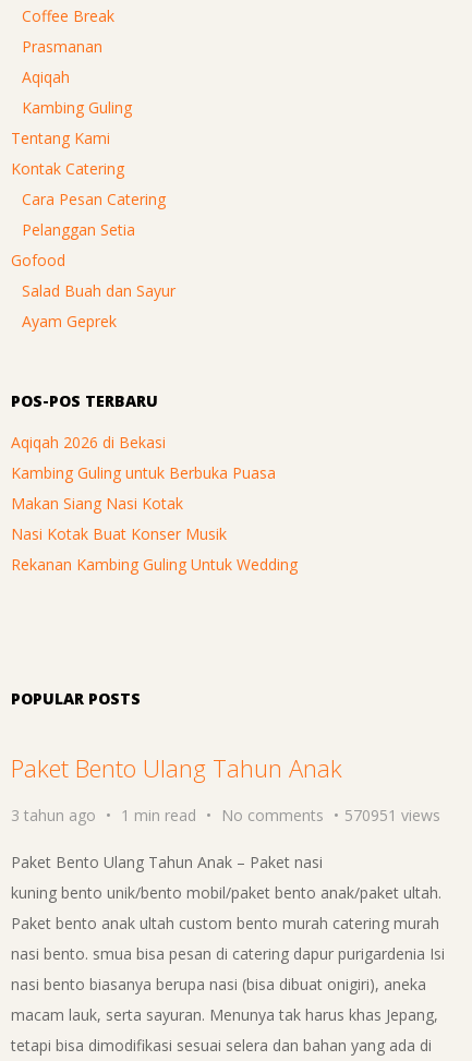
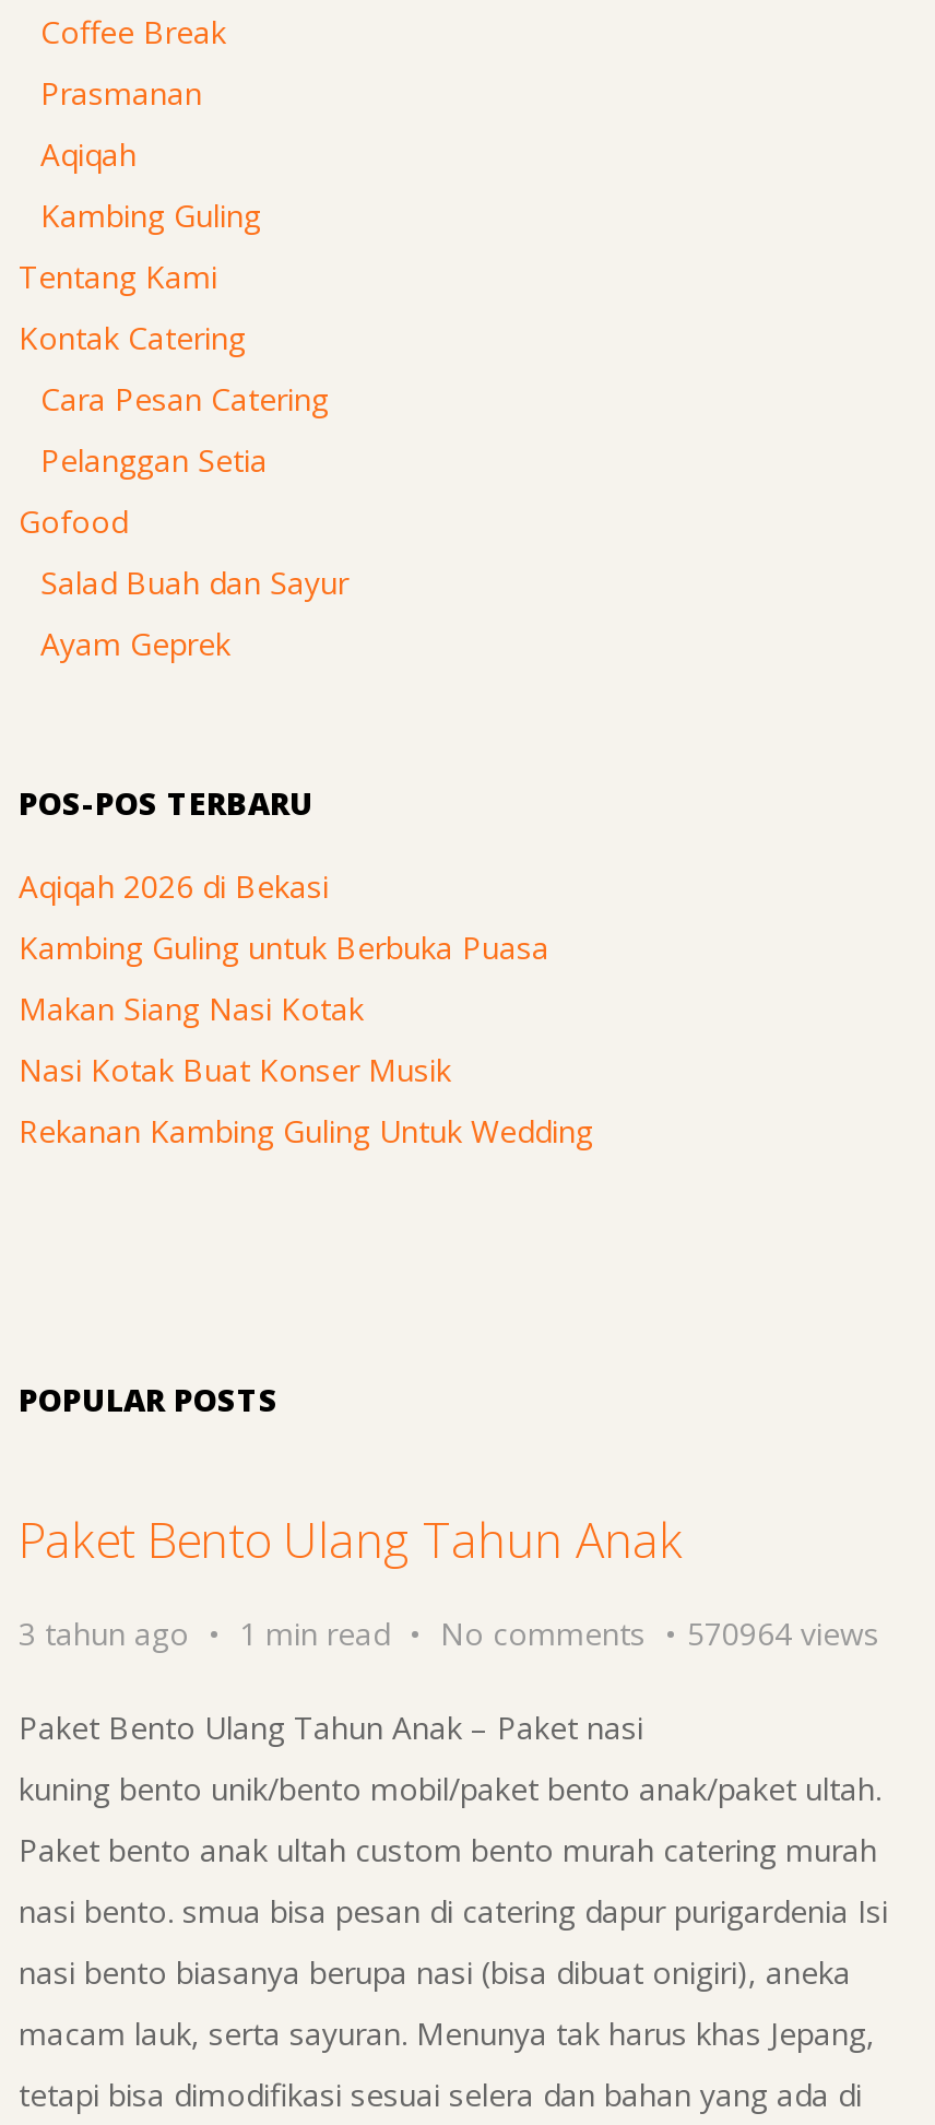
- 3 tahun ago 1 min read No comments 570951 views
+ 3 tahun ago 1 min read No comments 570964 views
